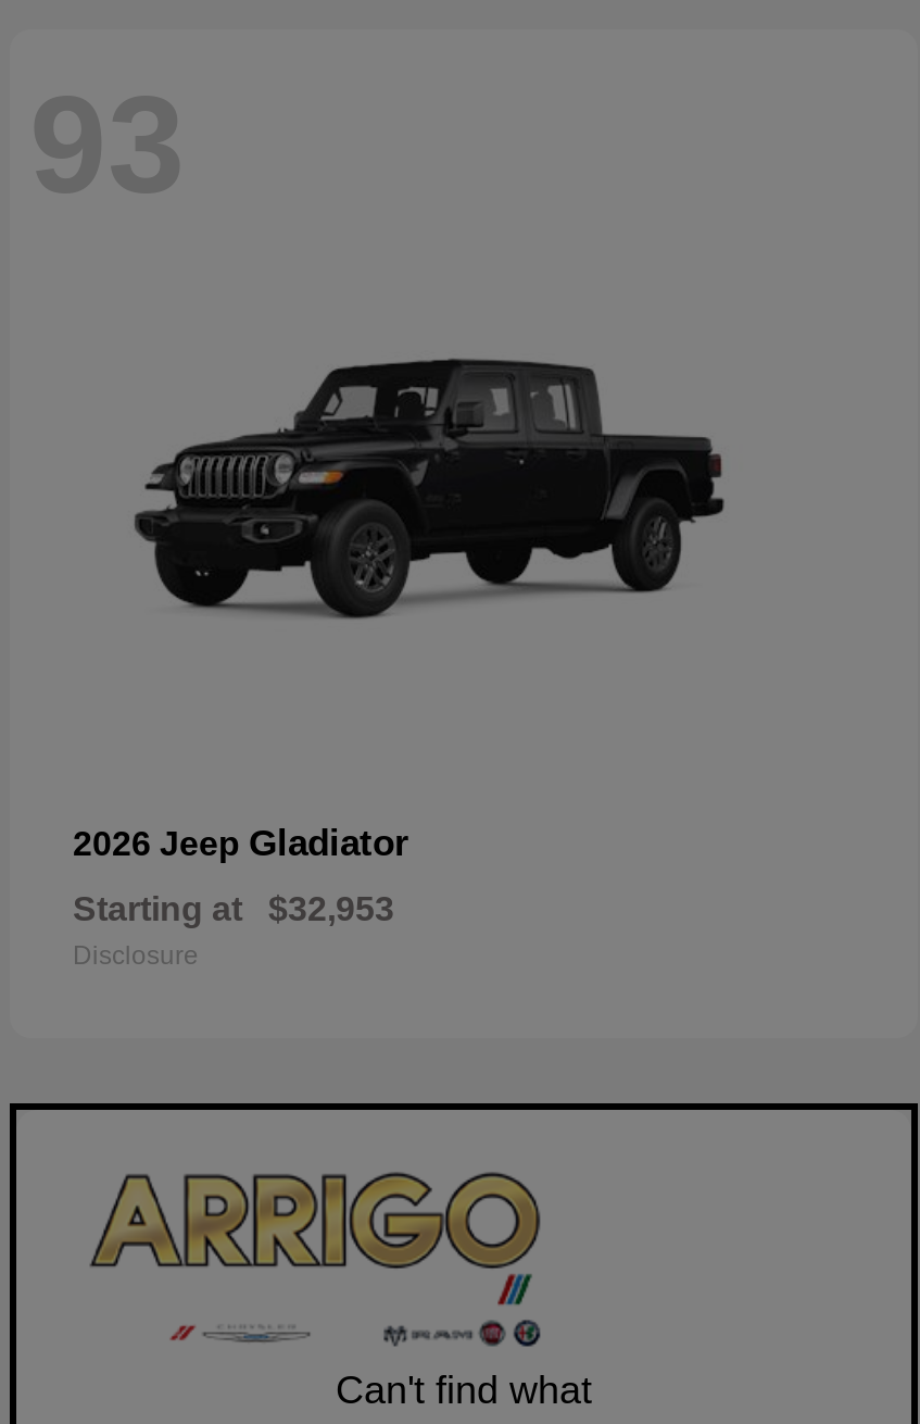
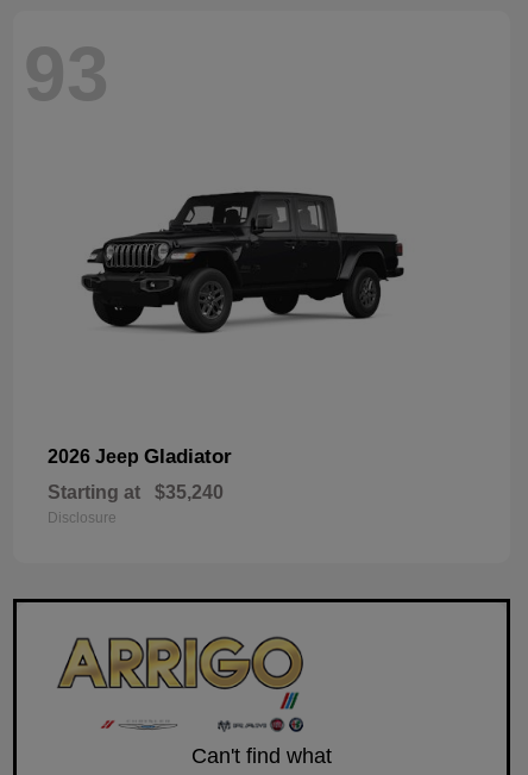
- Starting at $32,953
+ Starting at $35,240
